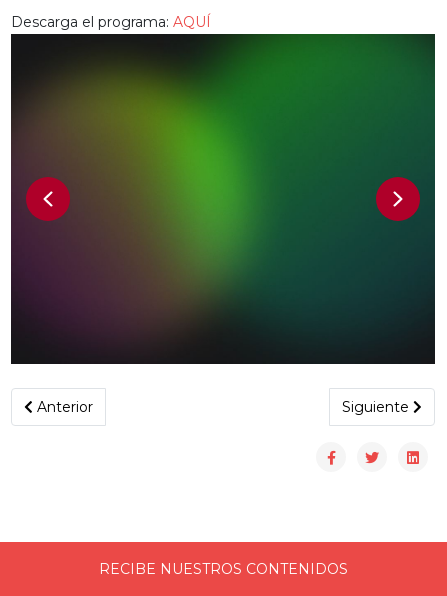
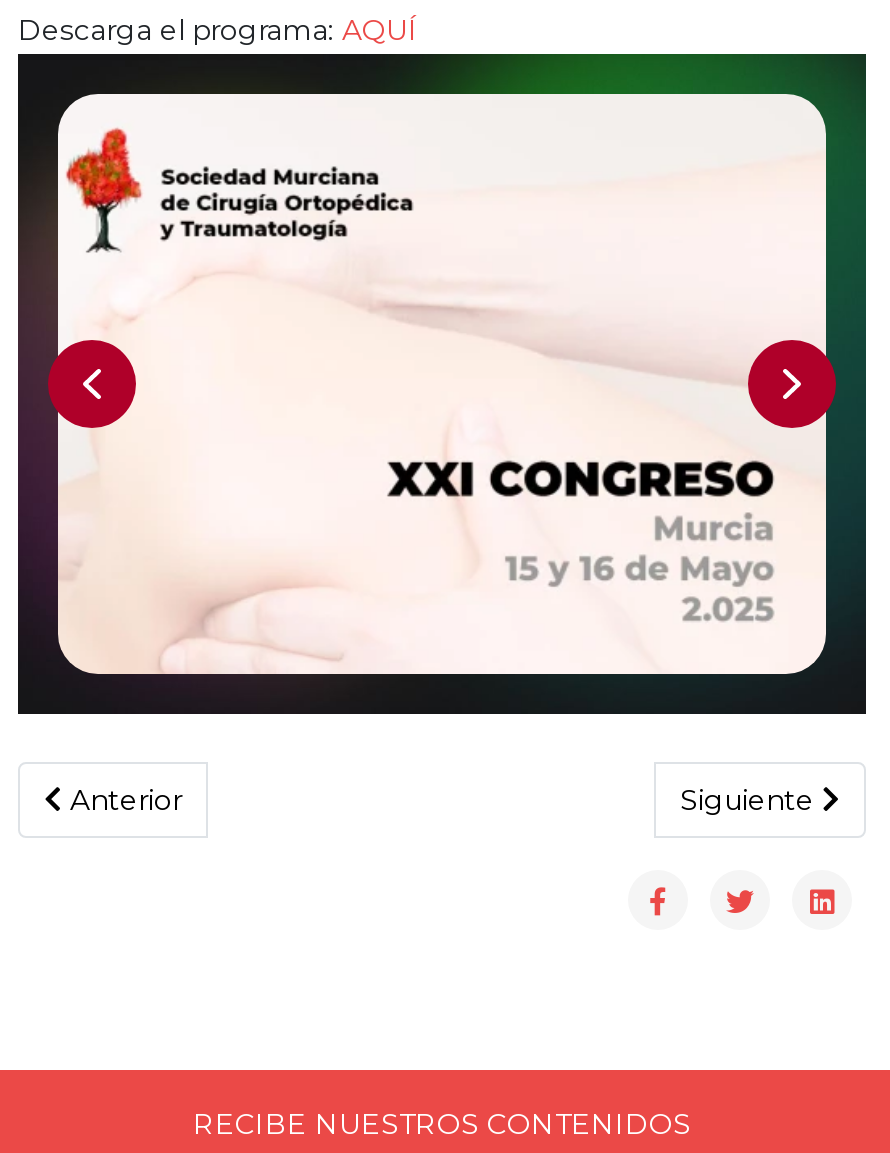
- [image]
+ [image]
